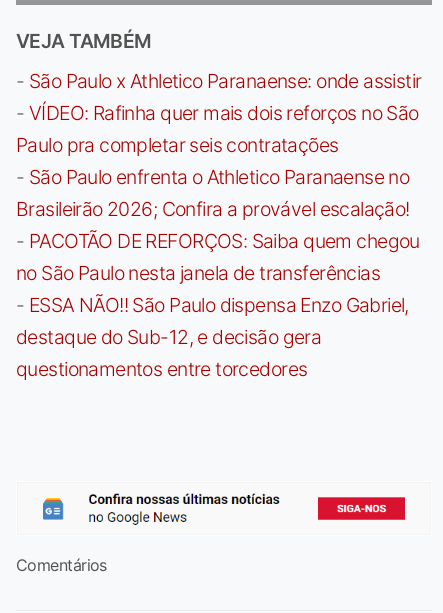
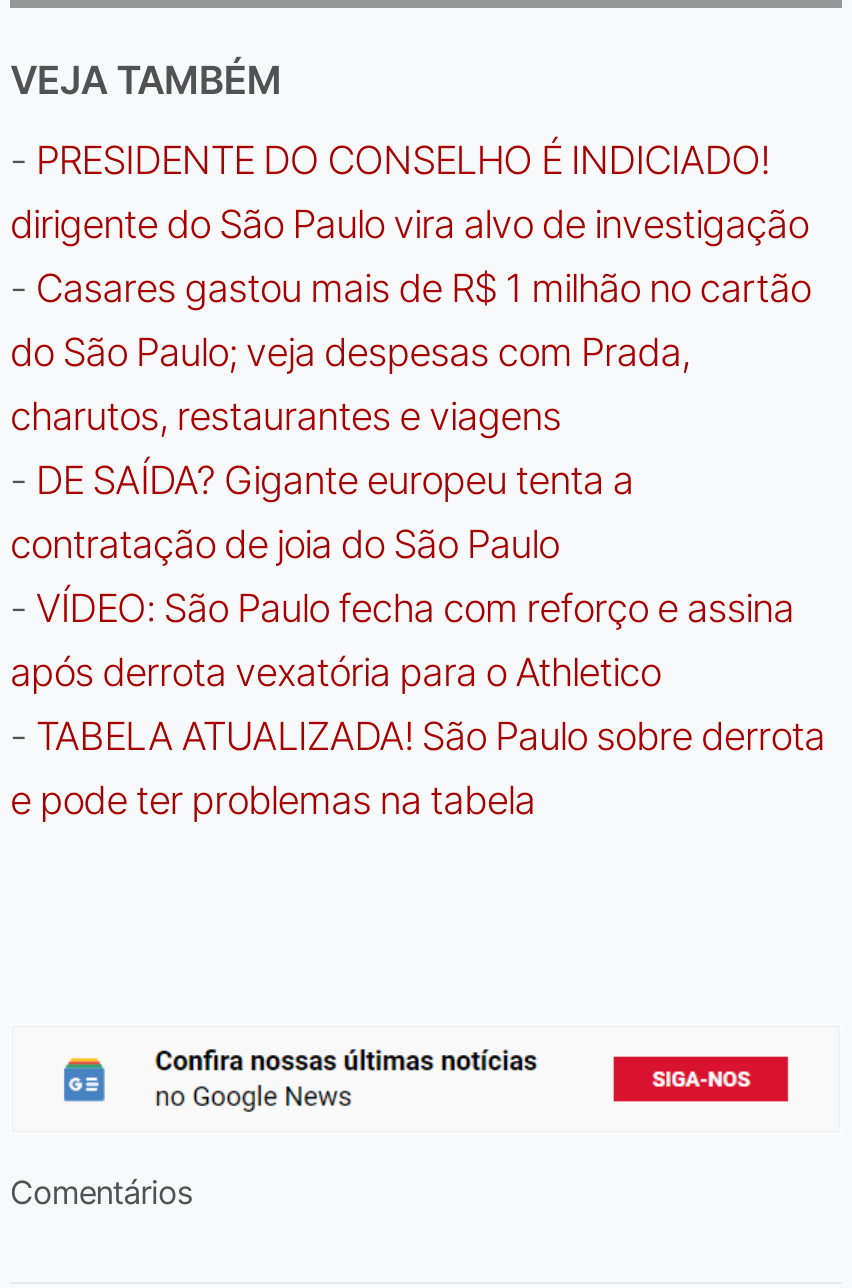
- - São Paulo x Athletico Paranaense: onde assistir
- - VÍDEO: Rafinha quer mais dois reforços no São
- Paulo pra completar seis contratações
- - São Paulo enfrenta o Athletico Paranaense no
- Brasileirão 2026; Confira a provável escalação!
- - PACOTÃO DE REFORÇOS: Saiba quem chegou
- no São Paulo nesta janela de transferências
- - ESSA NÃO!! São Paulo dispensa Enzo Gabriel,
- destaque do Sub-12, e decisão gera
- questionamentos entre torcedores
+ - PRESIDENTE DO CONSELHO É INDICIADO!
+ dirigente do São Paulo vira alvo de investigação
+ - Casares gastou mais de R$ 1 milhão no cartão
+ do São Paulo; veja despesas com Prada,
+ charutos, restaurantes e viagens
+ - DE SAÍDA? Gigante europeu tenta a
+ contratação de joia do São Paulo
+ - VÍDEO: São Paulo fecha com reforço e assina
+ após derrota vexatória para o Athletico
+ - TABELA ATUALIZADA! São Paulo sobre derrota
+ e pode ter problemas na tabela
